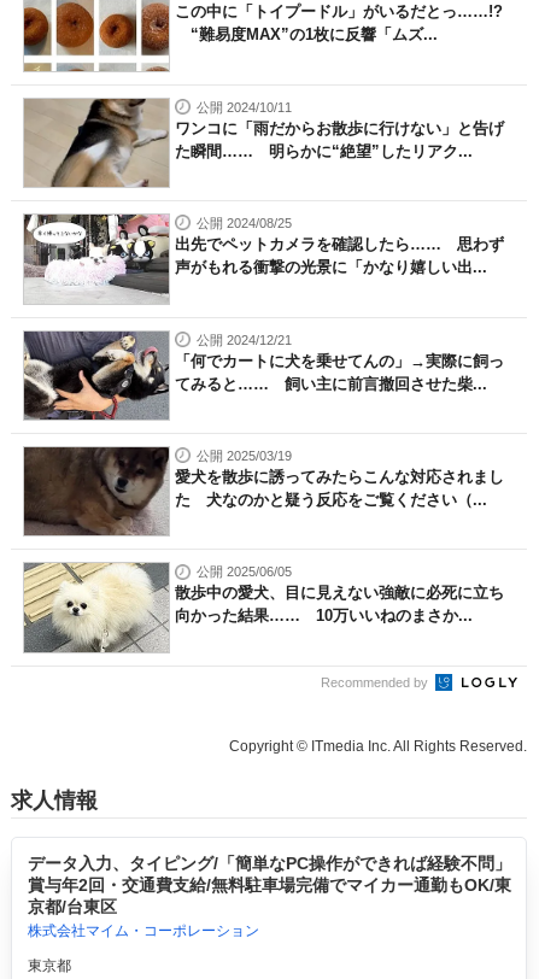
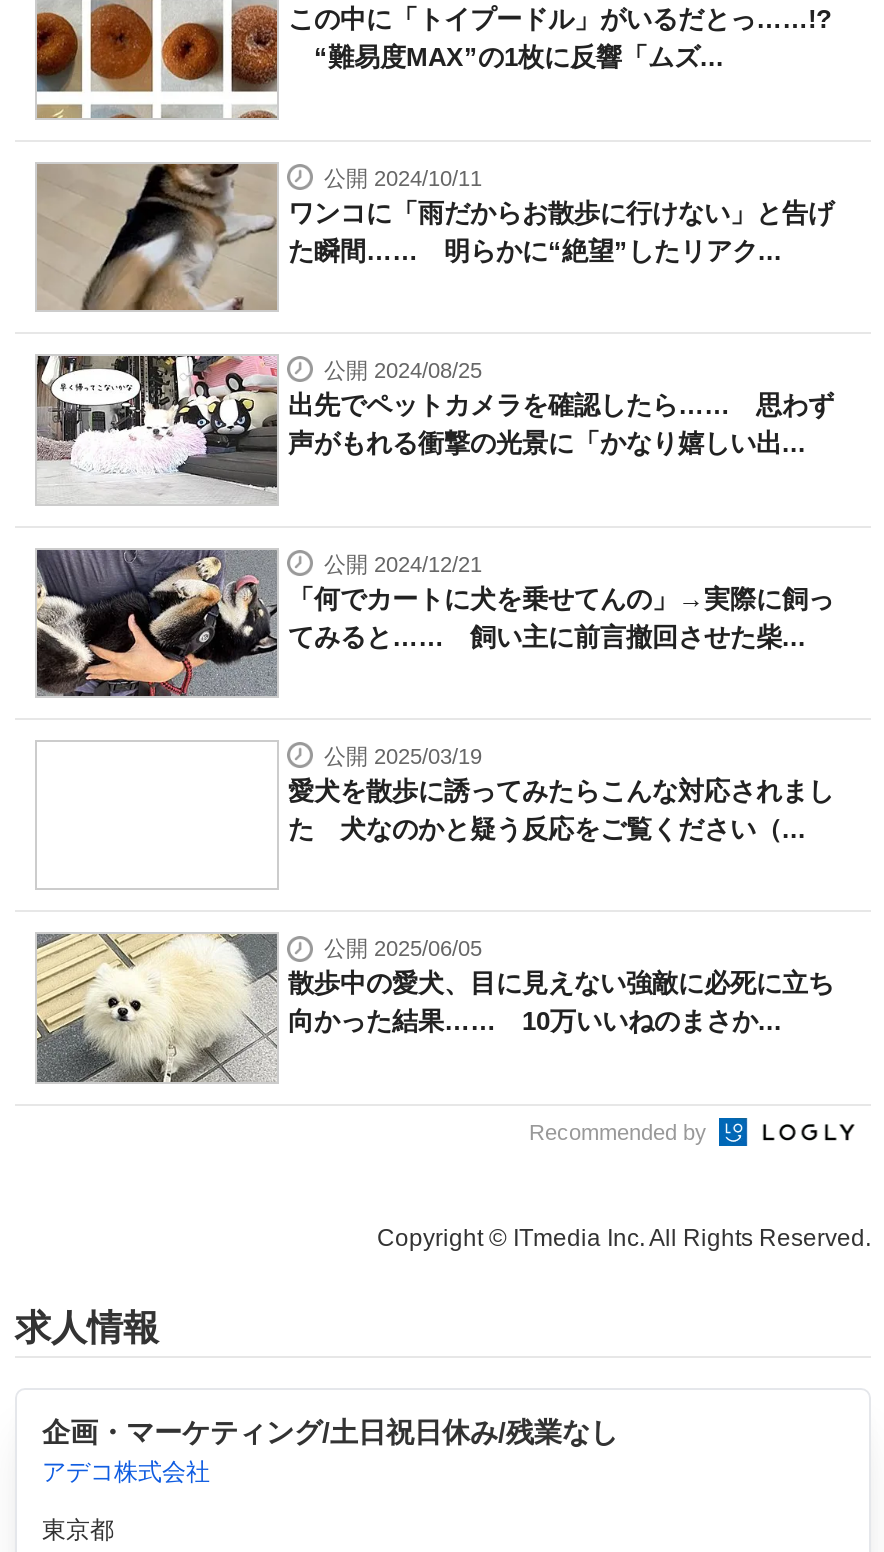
- [image]

- データ入力、タイピング/「簡単なPC操作ができれば経験不問」
- 賞与年2回・交通費支給/無料駐車場完備でマイカー通勤もOK/東
- 京都/台東区
- 株式会社マイム・コーポレーション
+ 企画・マーケティング/土日祝日休み/残業なし
+ アデコ株式会社
